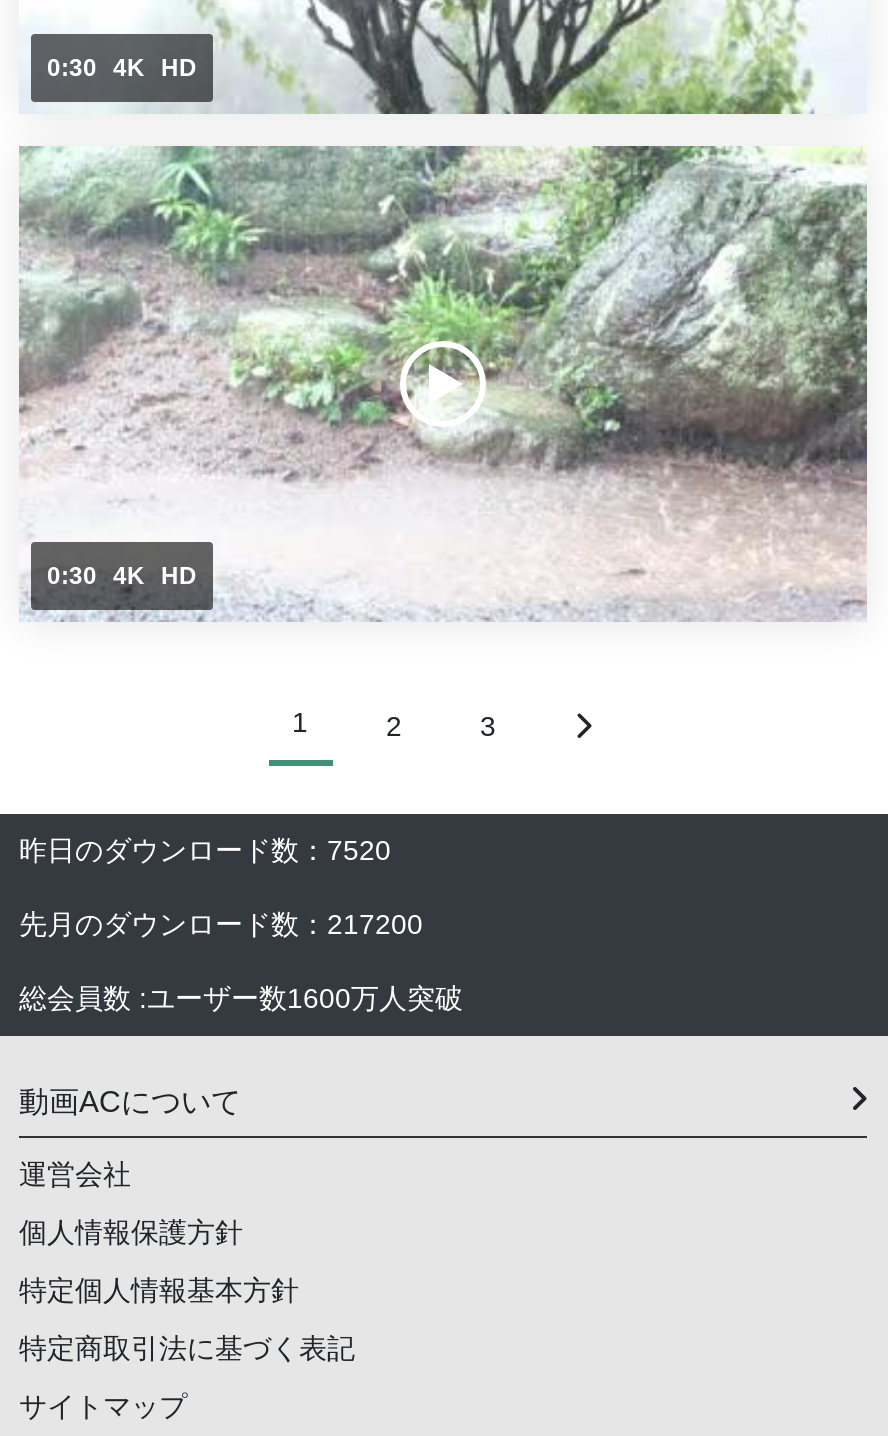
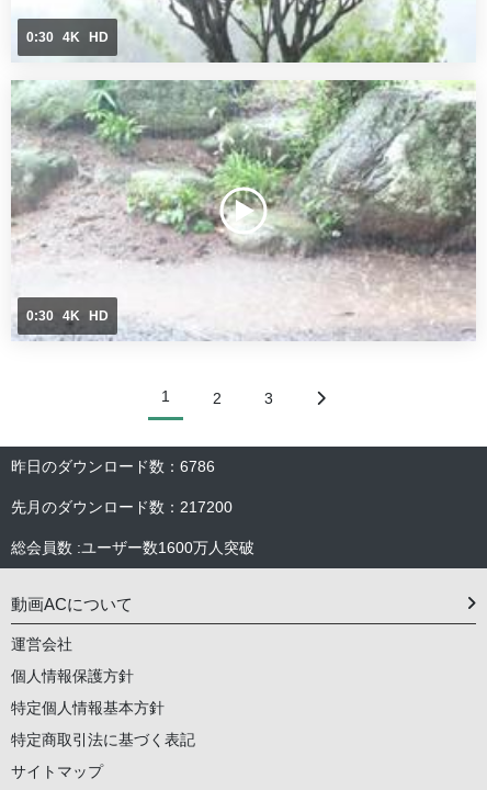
- 昨日のダウンロード数：7520
+ 昨日のダウンロード数：6786
